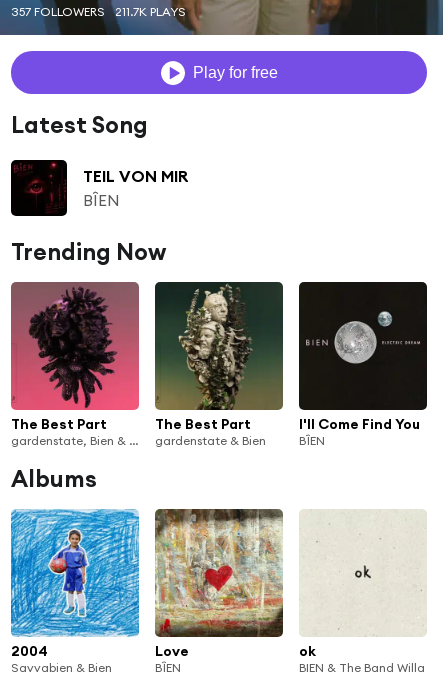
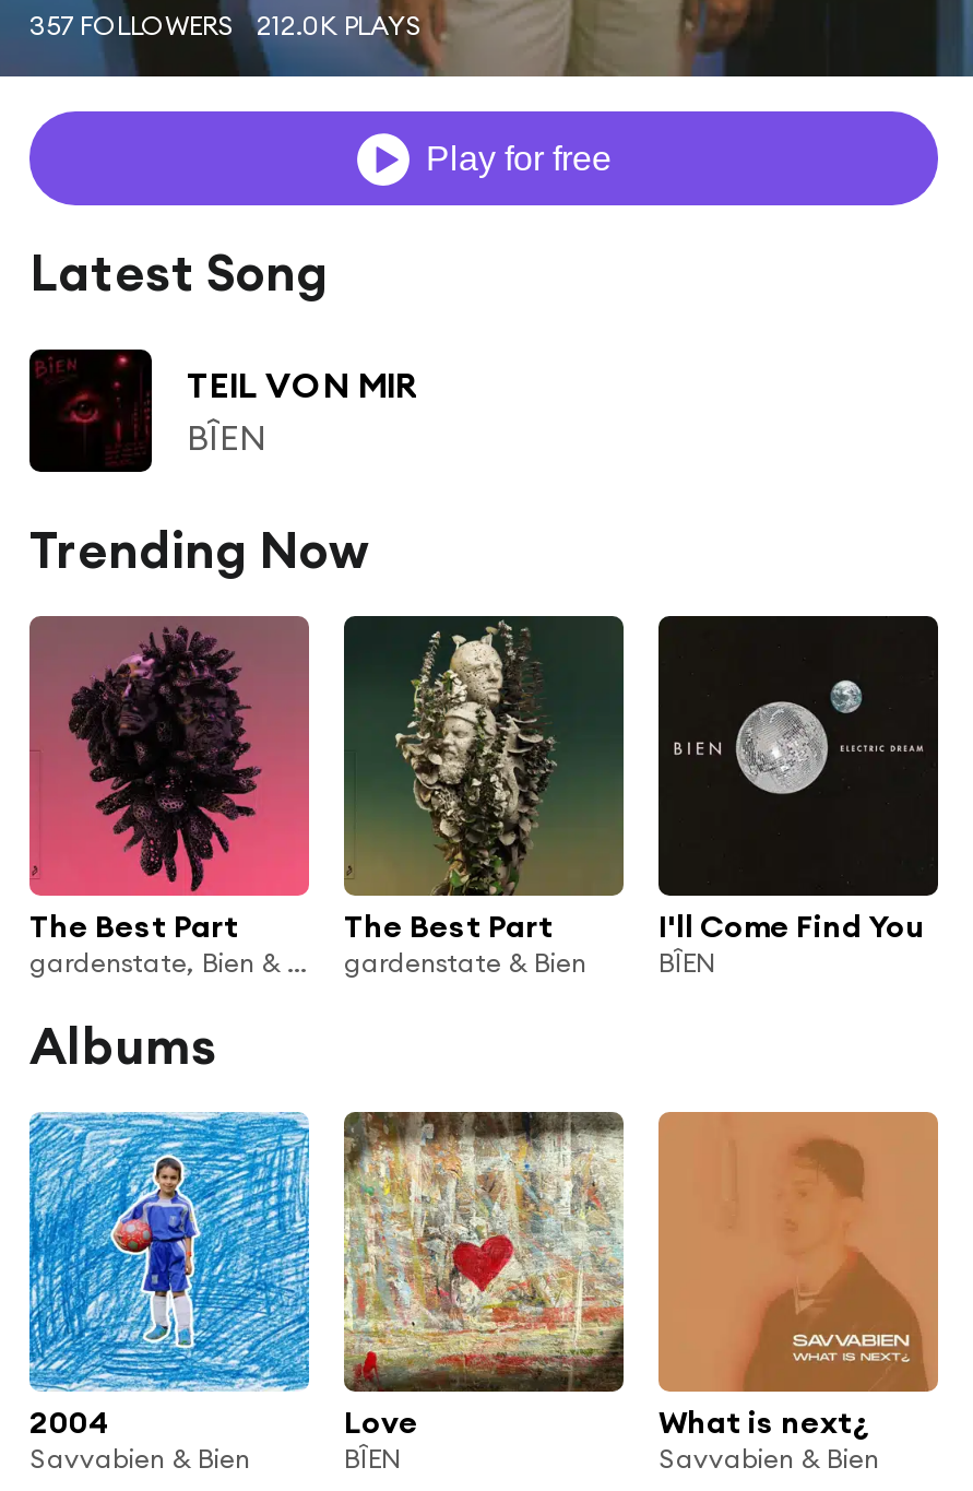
- 357 FOLLOWERS 211.7K PLAYS
+ 357 FOLLOWERS 212.0K PLAYS

+ [image]

- ok
- BIEN & The Band Willa
+ What is next¿
+ Savvabien & Bien
